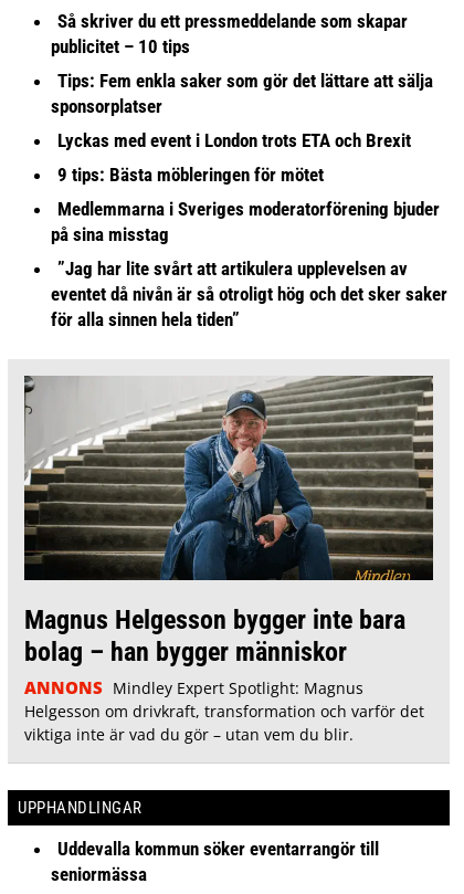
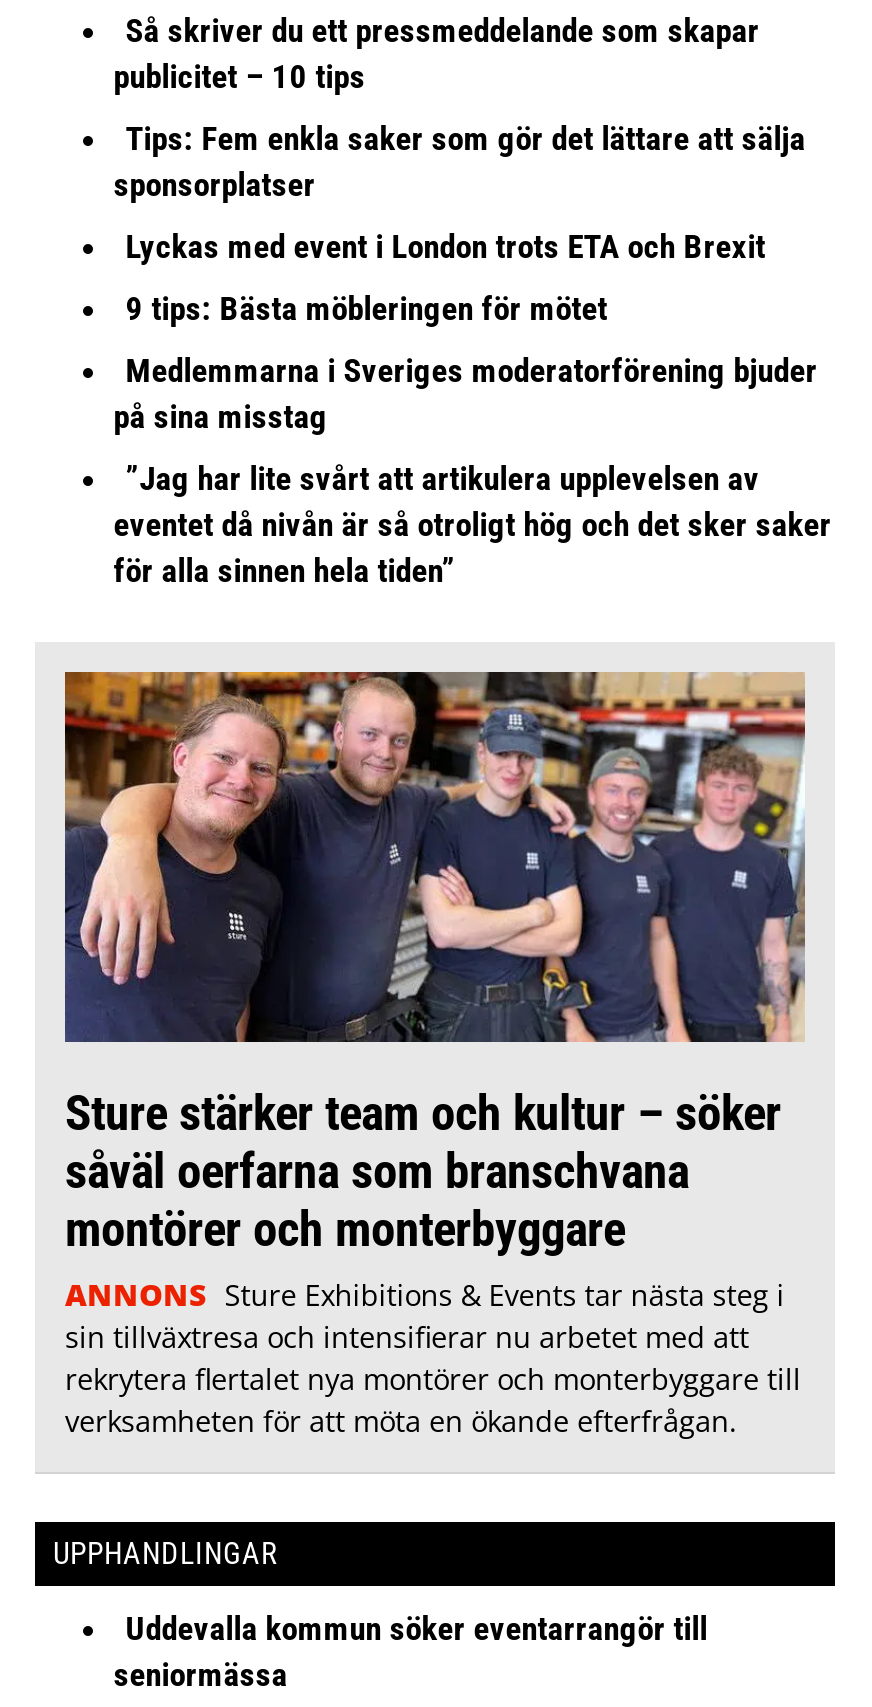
- [image]
+ [image]

- Magnus Helgesson bygger inte bara
- bolag – han bygger människor
- ANNONS Mindley Expert Spotlight: Magnus
- Helgesson om drivkraft, transformation och varför det
- viktiga inte är vad du gör – utan vem du blir.
+ Sture stärker team och kultur – söker
+ såväl oerfarna som branschvana
+ montörer och monterbyggare
+ ANNONS Sture Exhibitions & Events tar nästa steg i
+ sin tillväxtresa och intensifierar nu arbetet med att
+ rekrytera flertalet nya montörer och monterbyggare till
+ verksamheten för att möta en ökande efterfrågan.
